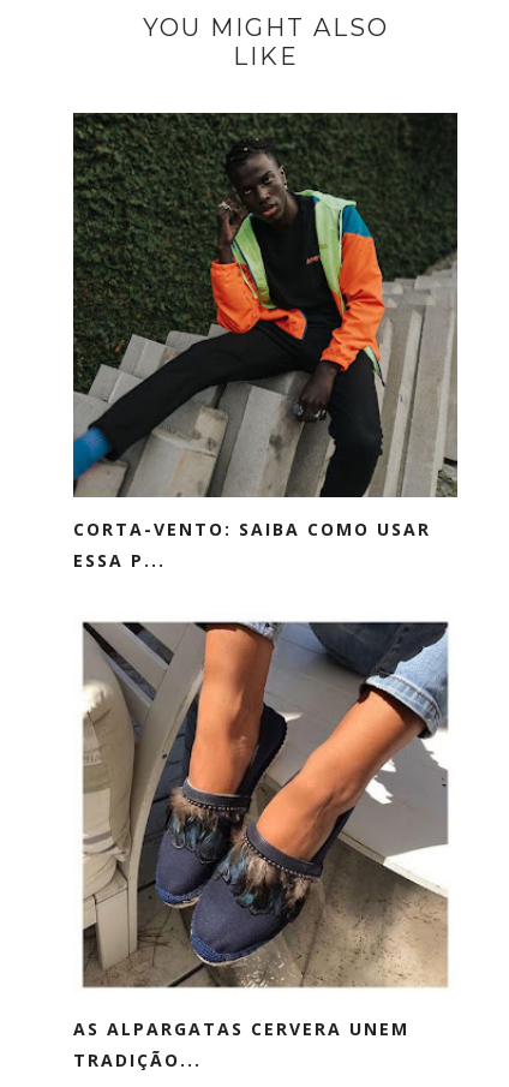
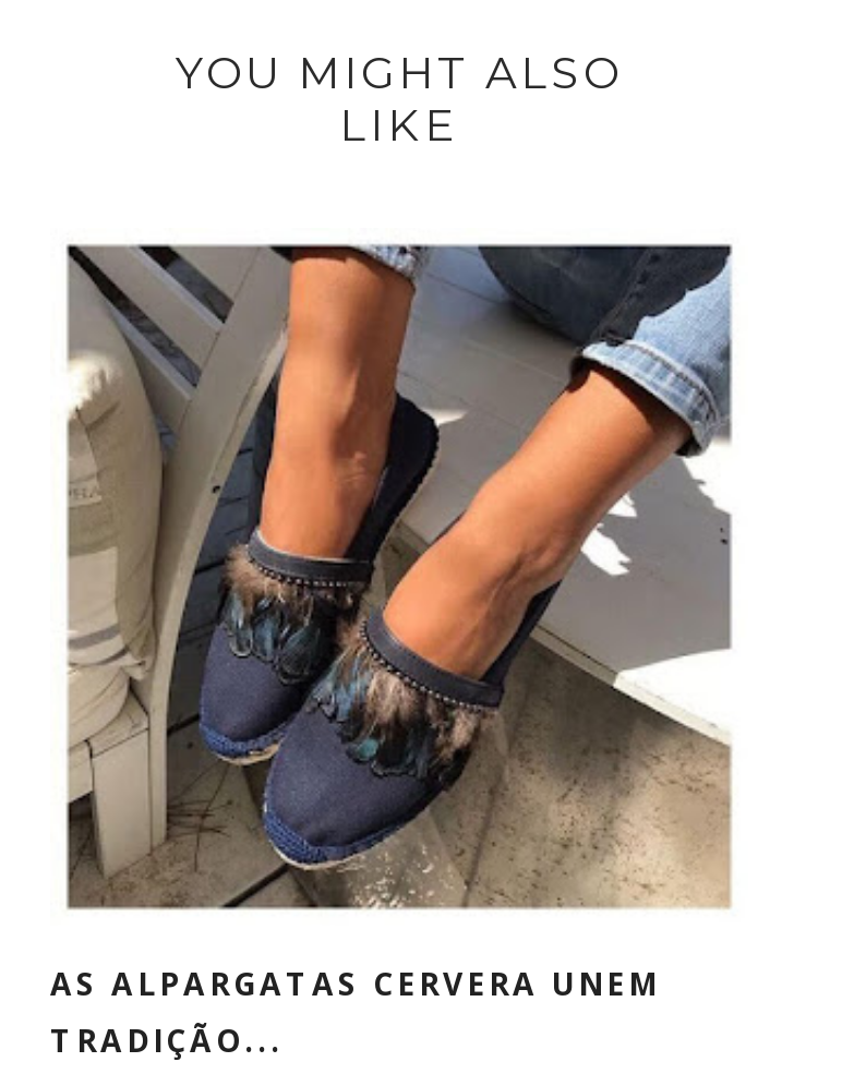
- [image]
- CORTA-VENTO: SAIBA COMO USAR
- ESSA P...
